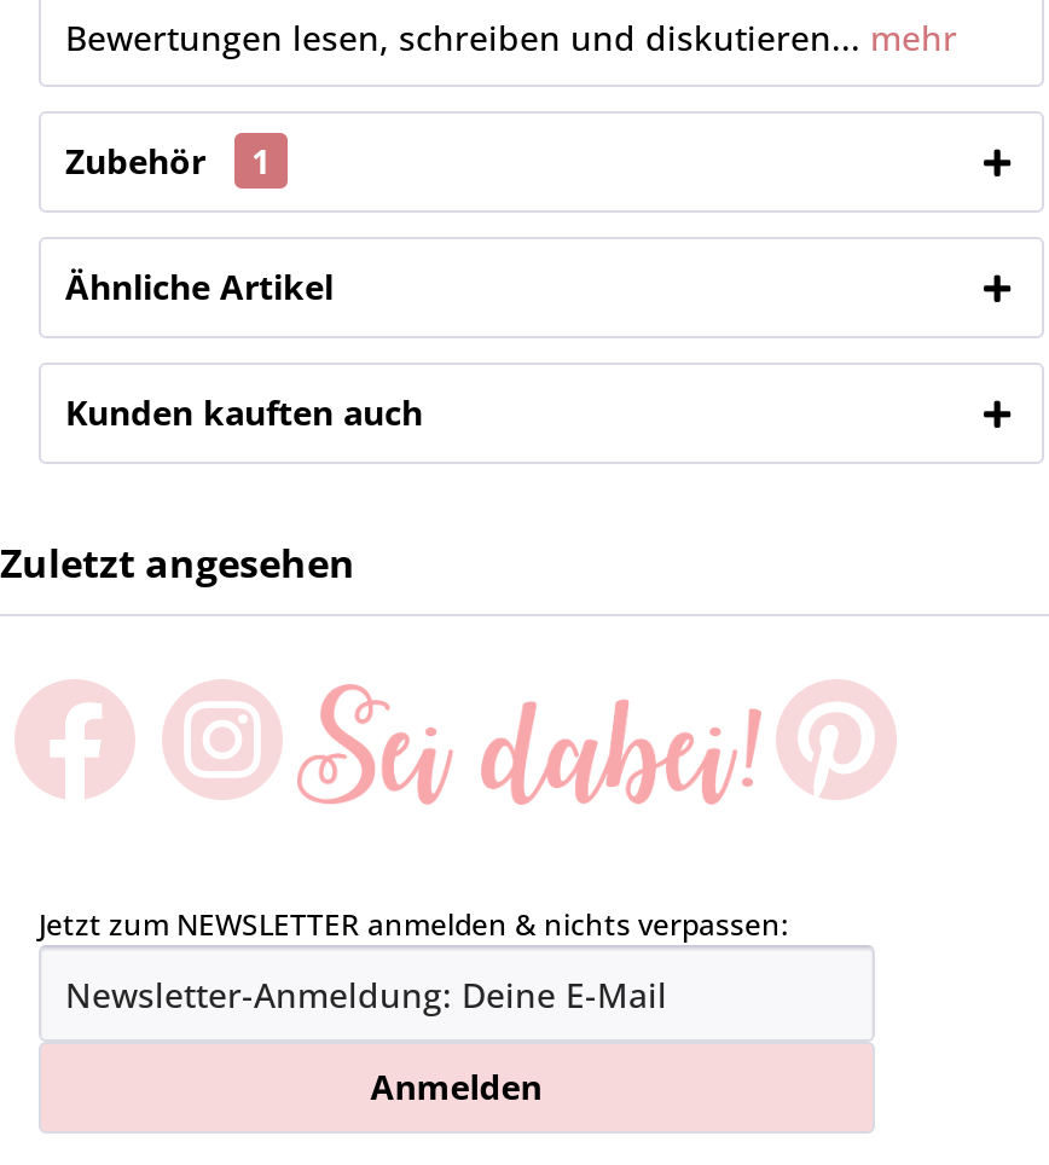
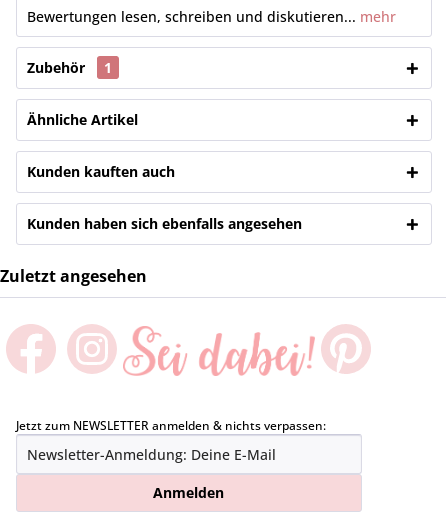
+ Kunden haben sich ebenfalls angesehen
